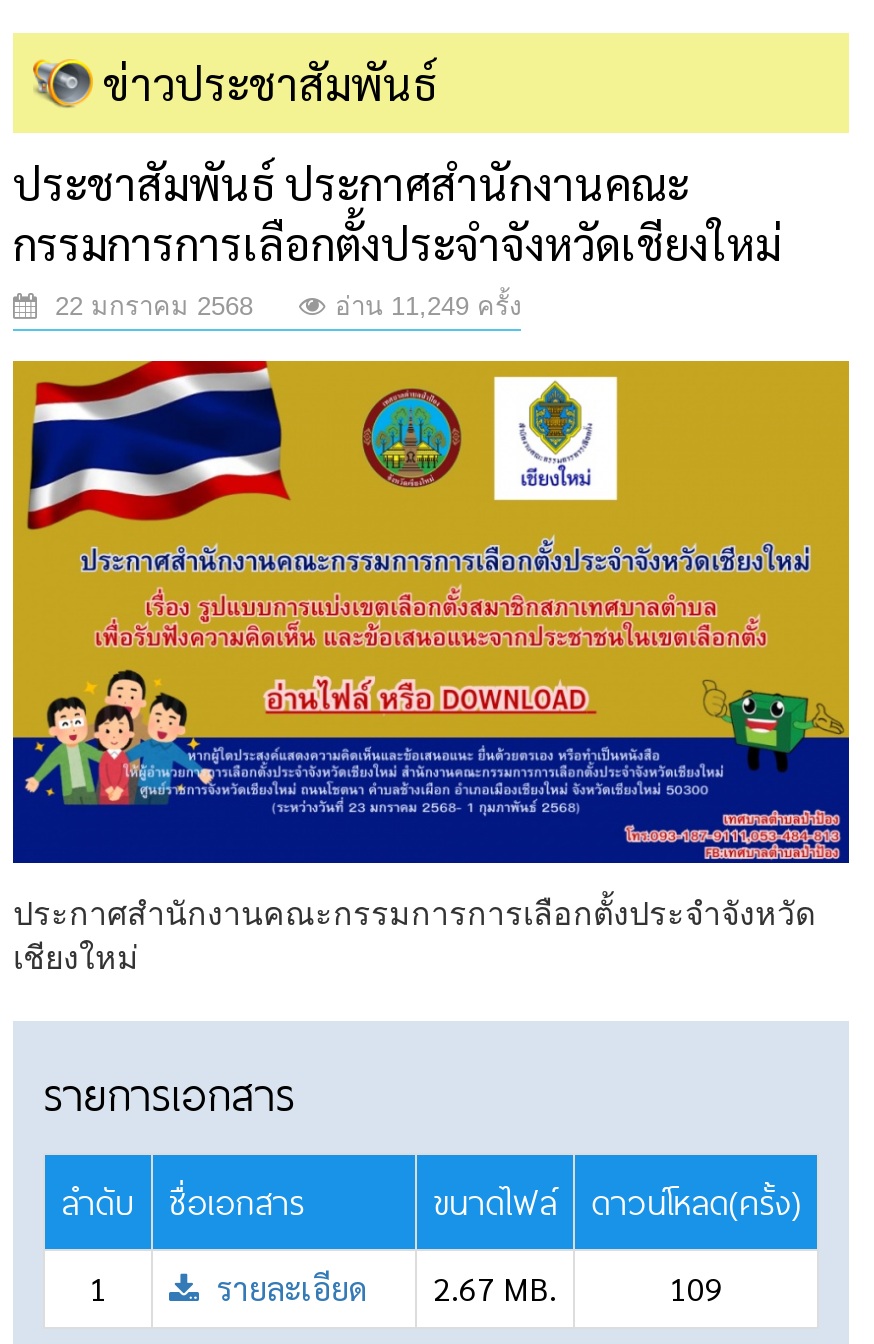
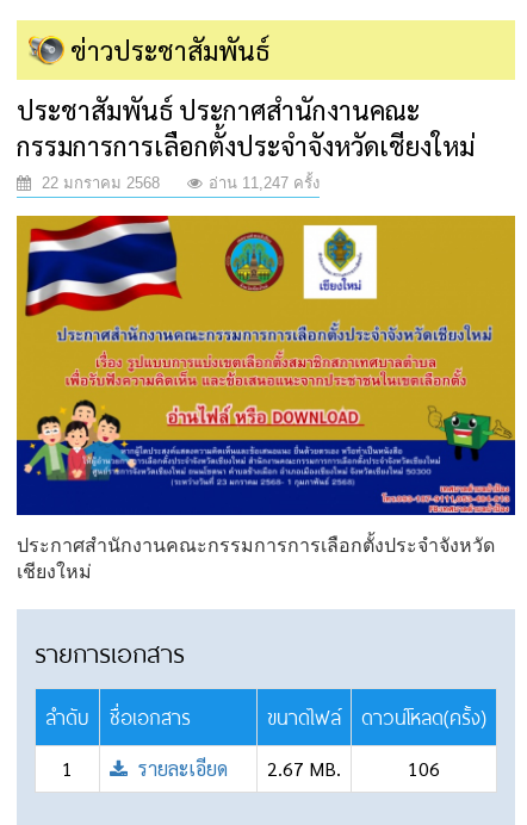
- อ่าน 11,249 ครั้ง
+ อ่าน 11,247 ครั้ง

- 109
+ 106
